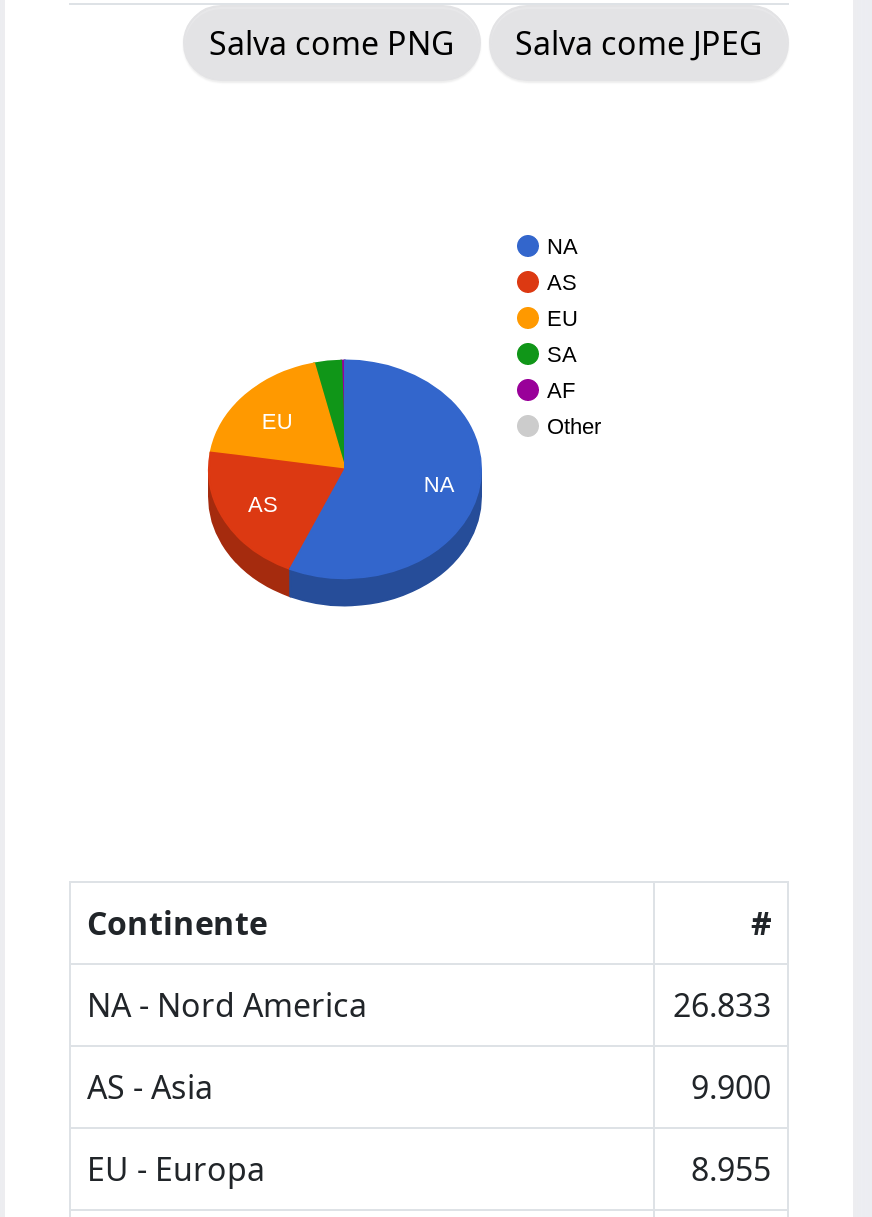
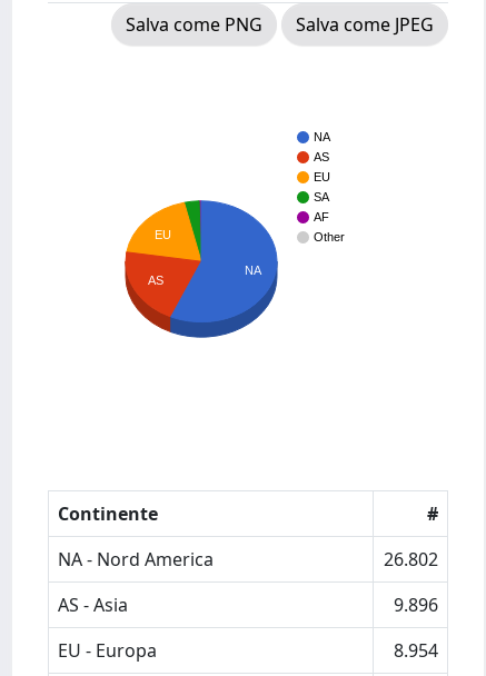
- 26.833
+ 26.802

- 9.900
+ 9.896

- 8.955
+ 8.954
